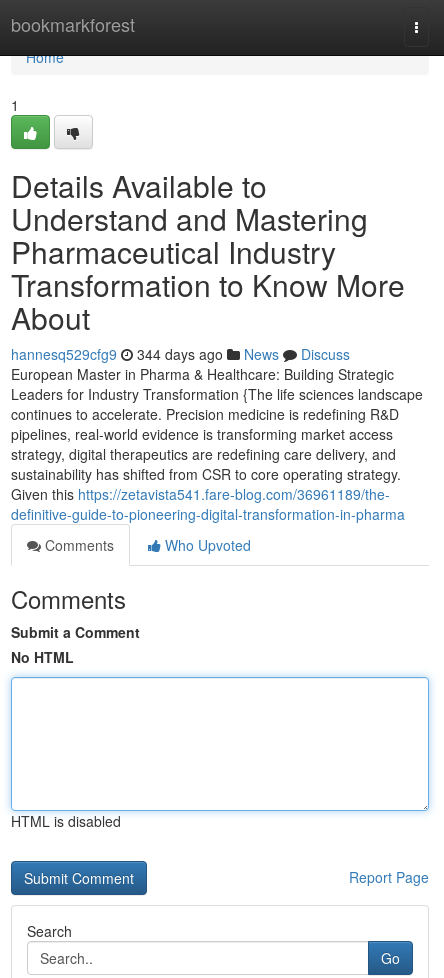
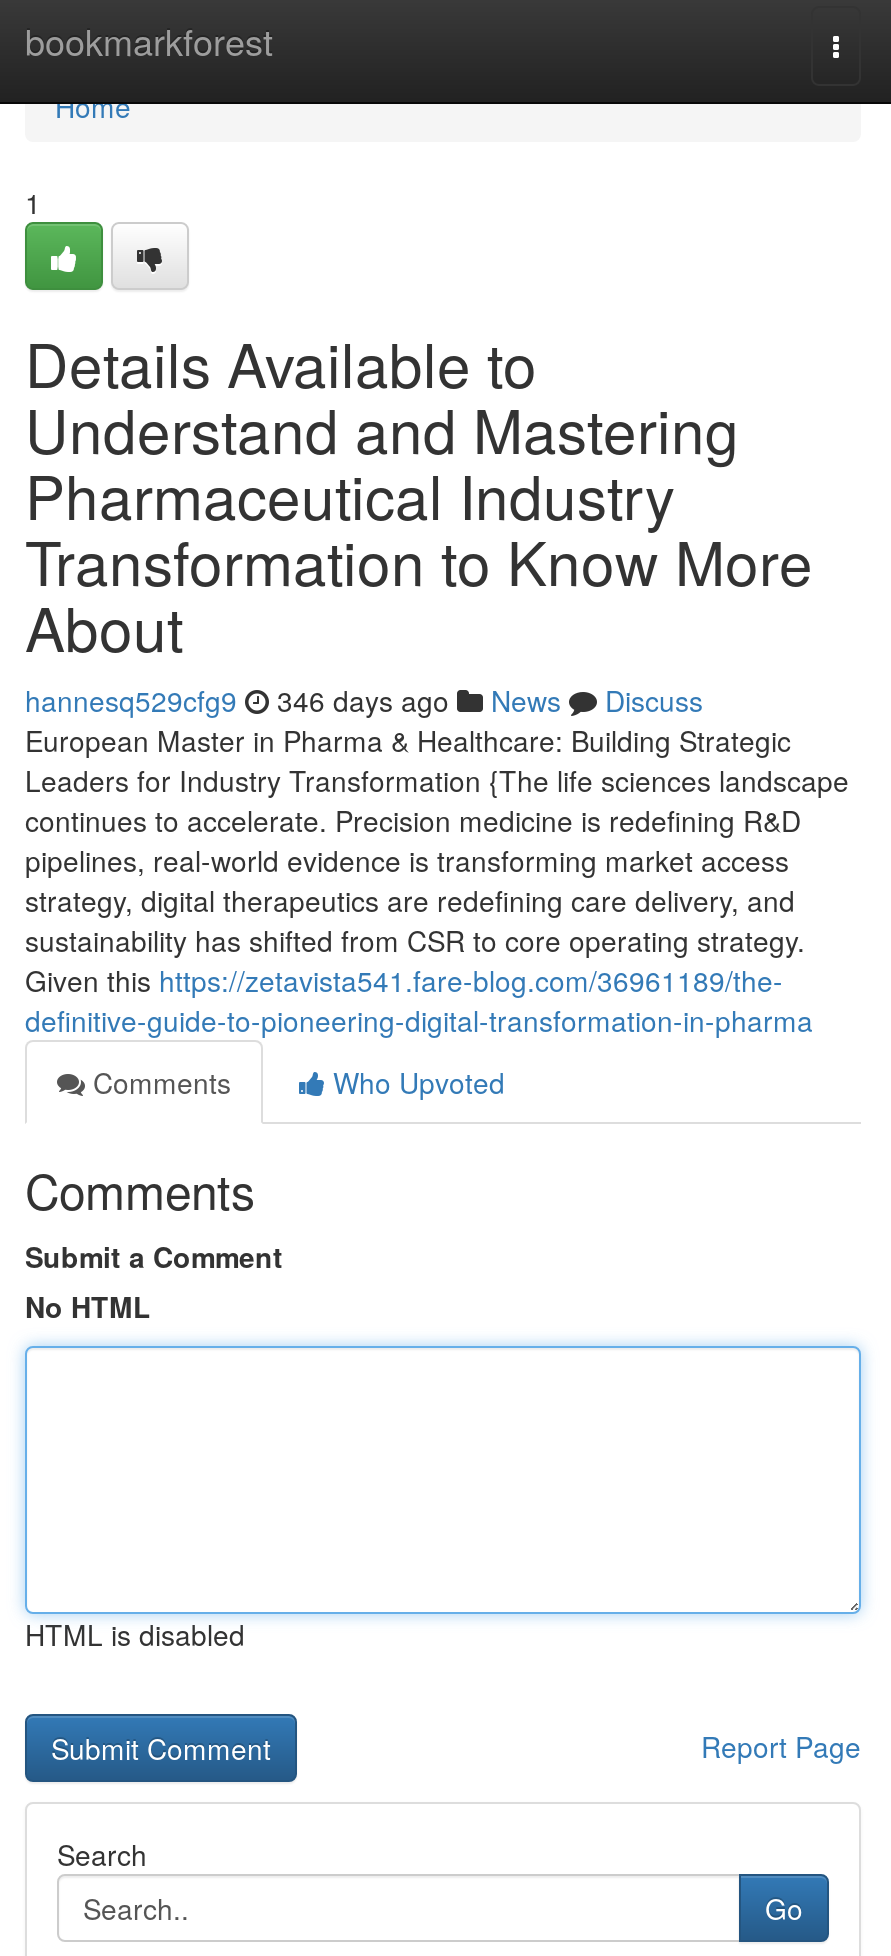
- hannesq529cfg9 344 days ago News Discuss
+ hannesq529cfg9 346 days ago News Discuss
